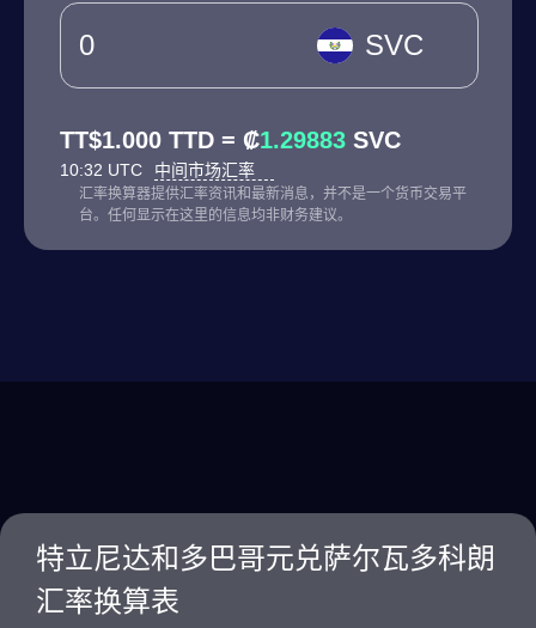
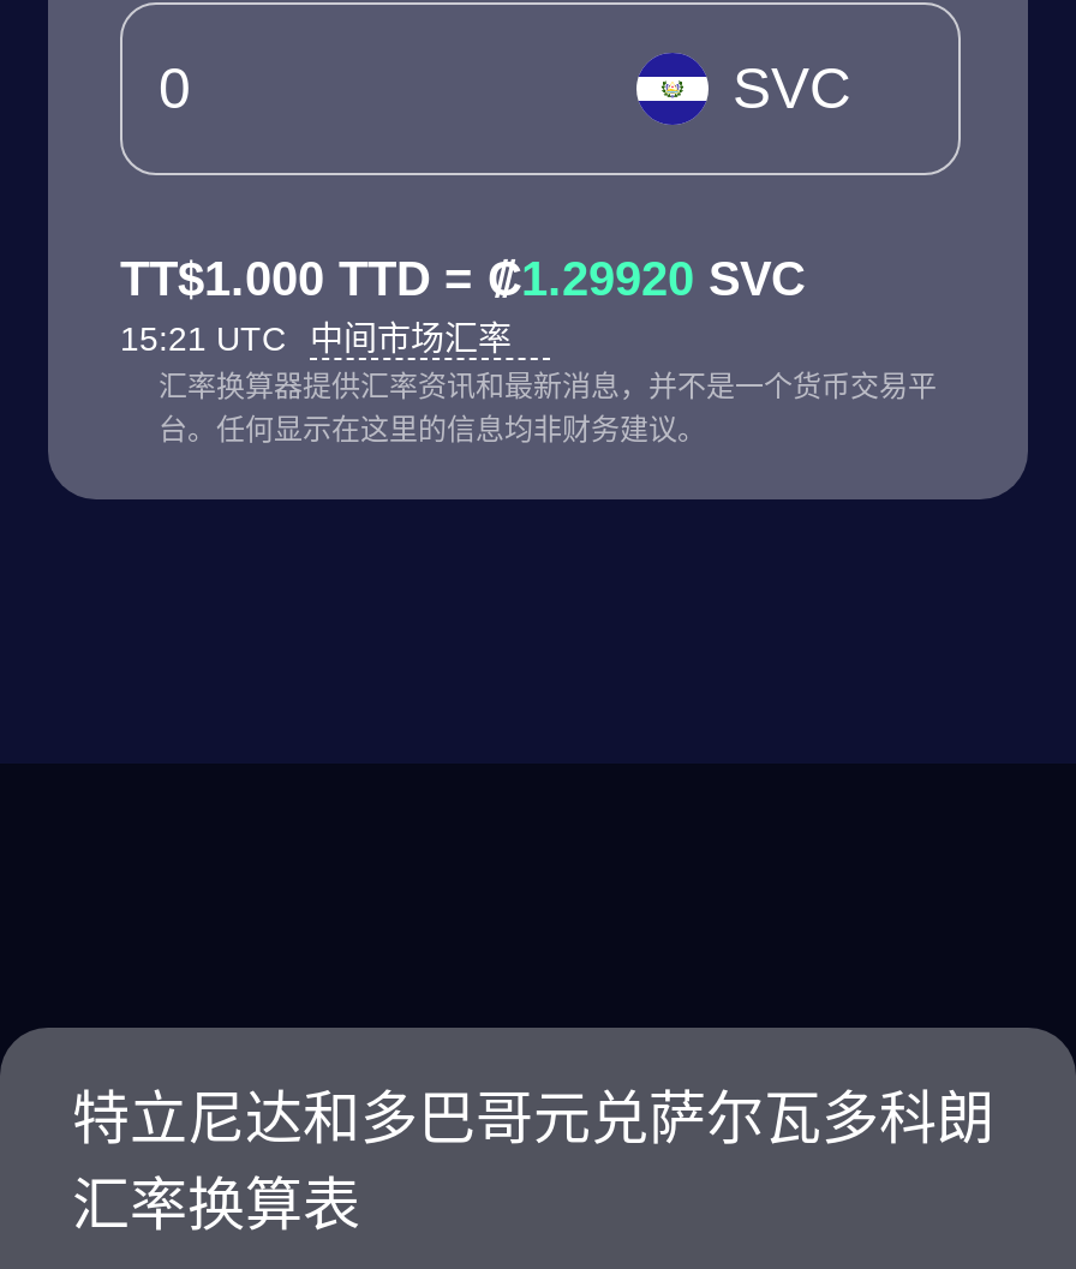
- TT$1.000 TTD = ₡1.29883 SVC
+ TT$1.000 TTD = ₡1.29920 SVC

- 10:32 UTC 中间市场汇率
+ 15:21 UTC 中间市场汇率
